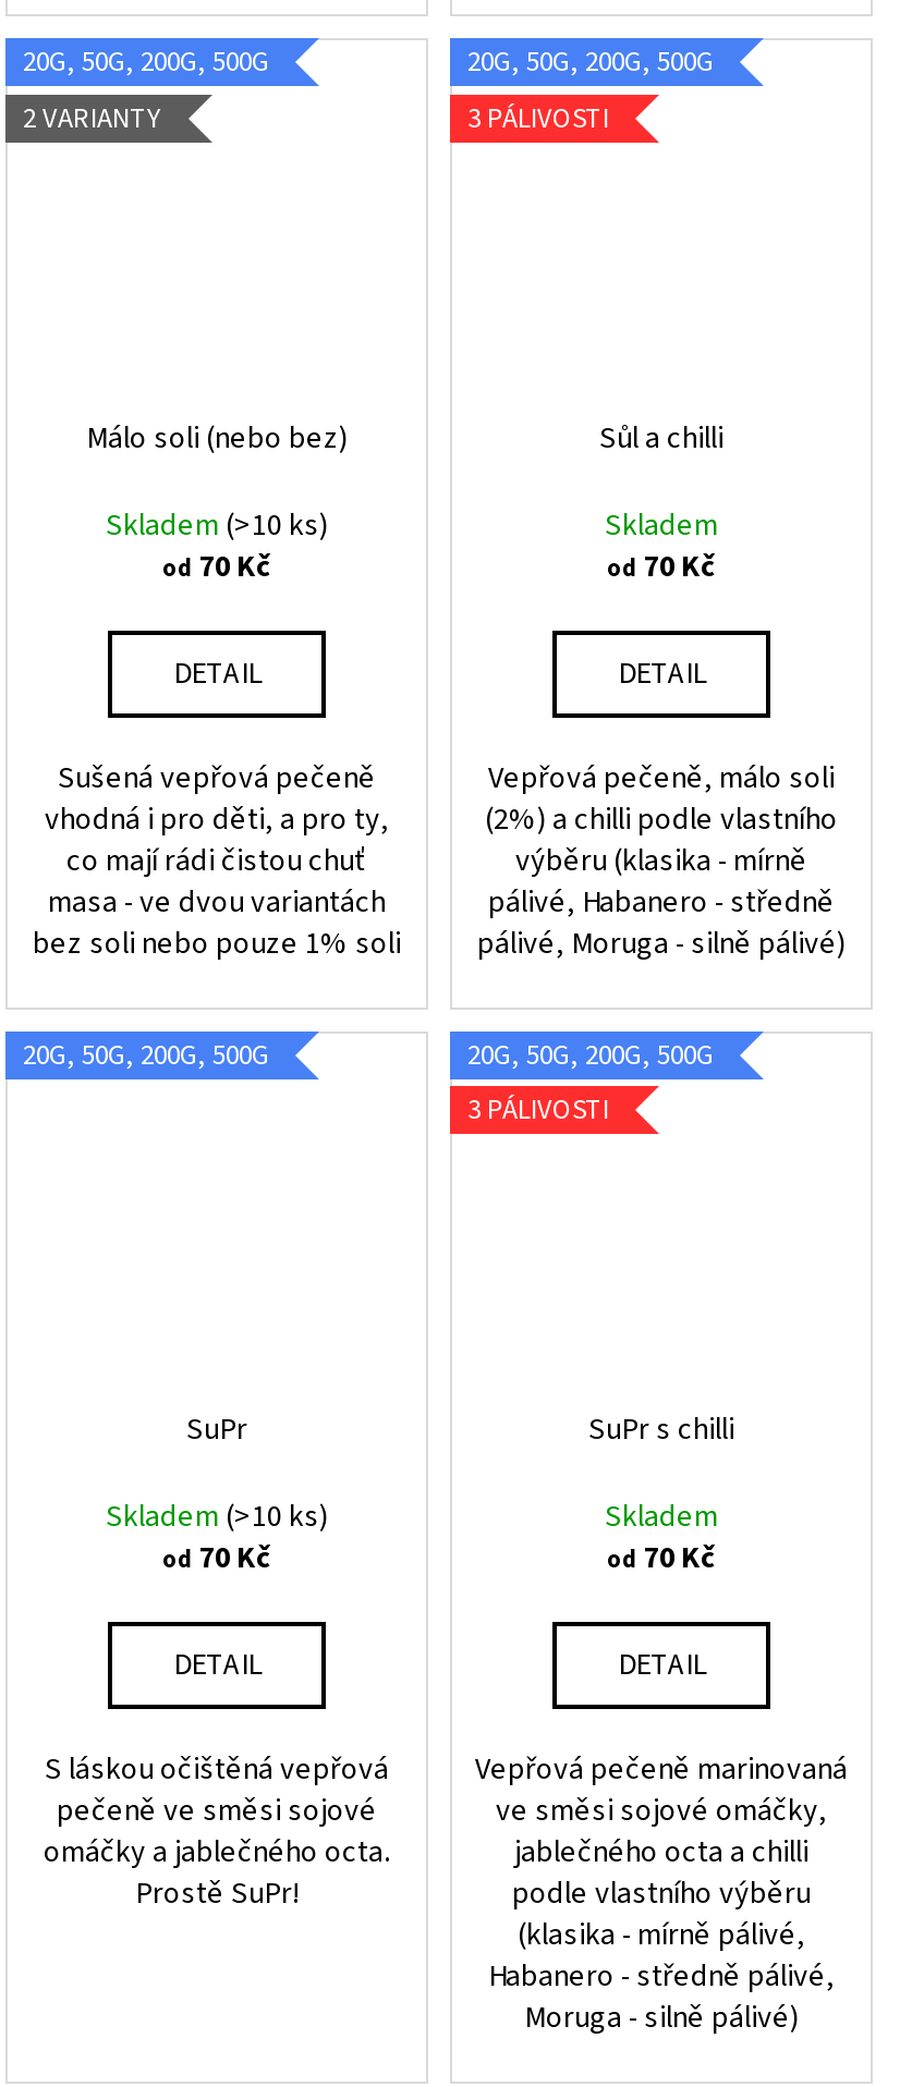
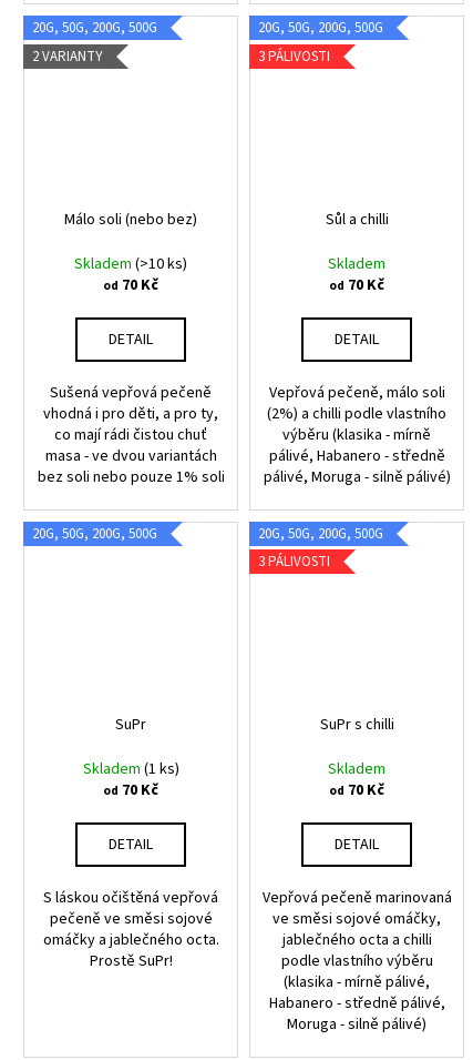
- Skladem (>10 ks)
+ Skladem (1 ks)
